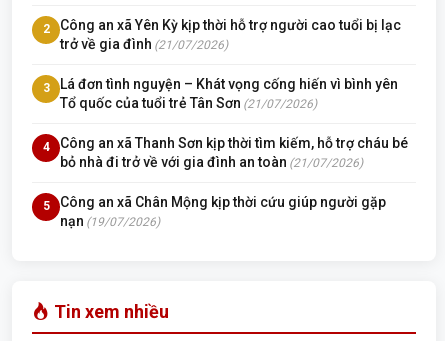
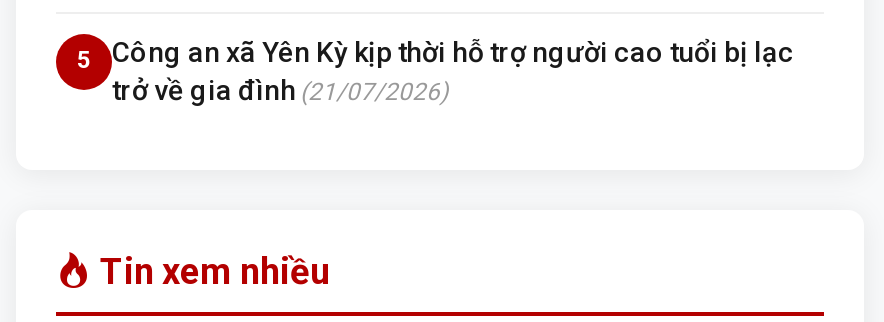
- 2 Công an xã Yên Kỳ kịp thời hỗ trợ người cao tuổi bị lạc
+ 5 Công an xã Yên Kỳ kịp thời hỗ trợ người cao tuổi bị lạc

- 3
- Lá đơn tình nguyện – Khát vọng cống hiến vì bình yên
- Tổ quốc của tuổi trẻ Tân Sơn (21/07/2026)
- 4
- Công an xã Thanh Sơn kịp thời tìm kiếm, hỗ trợ cháu bé
- bỏ nhà đi trở về với gia đình an toàn (21/07/2026)
- 5
- Công an xã Chân Mộng kịp thời cứu giúp người gặp
- nạn (19/07/2026)
